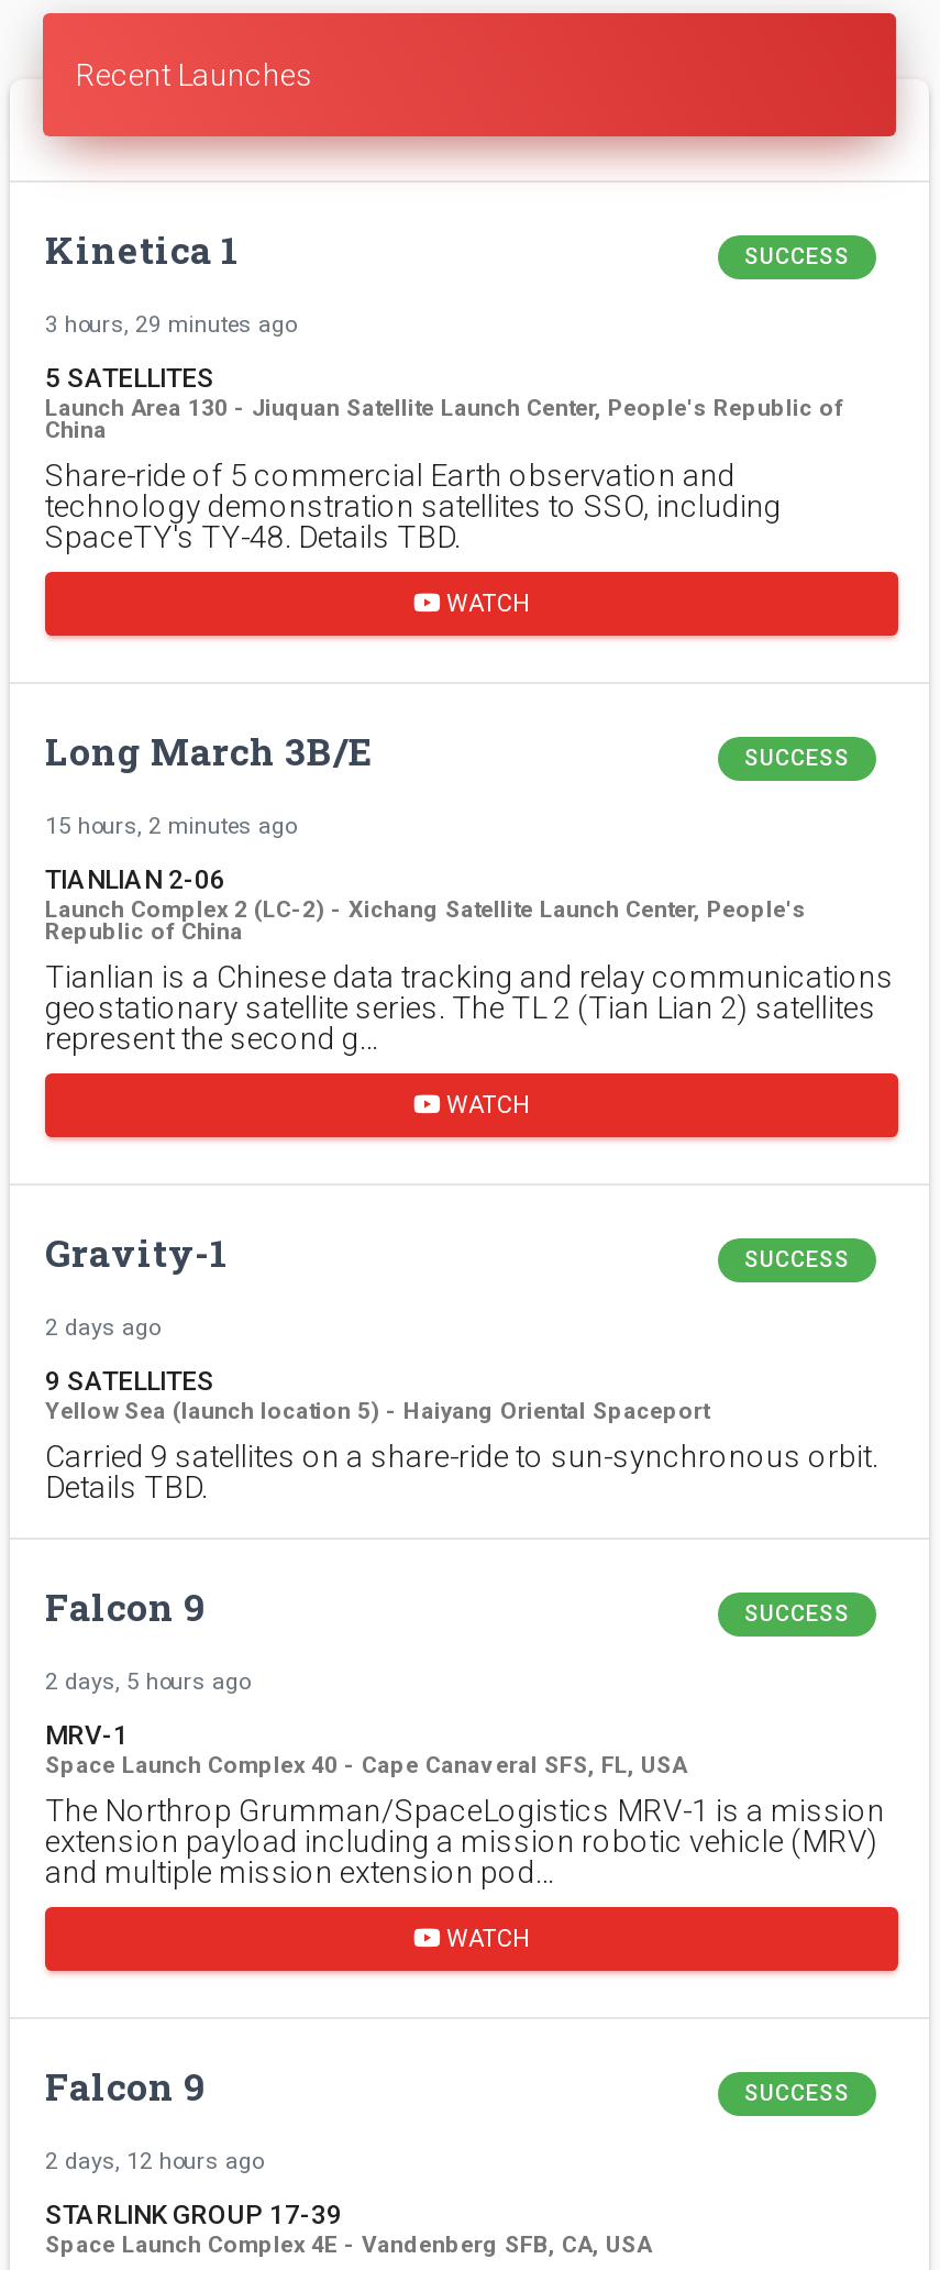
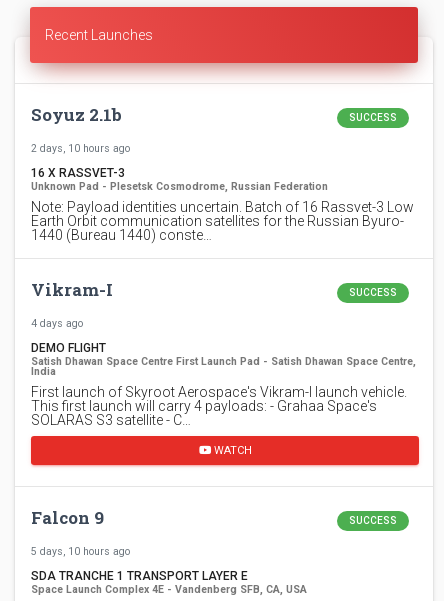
- Kinetica 1
+ Soyuz 2.1b

- 3 hours, 29 minutes ago
- 5 SATELLITES
- Launch Area 130 - Jiuquan Satellite Launch Center, People's Republic of
- China
- Share-ride of 5 commercial Earth observation and
- technology demonstration satellites to SSO, including
- SpaceTY's TY-48. Details TBD.
- WATCH
- Long March 3B/E
+ 2 days, 10 hours ago
+ 16 X RASSVET-3
+ Unknown Pad - Plesetsk Cosmodrome, Russian Federation
+ Note: Payload identities uncertain. Batch of 16 Rassvet-3 Low
+ Earth Orbit communication satellites for the Russian Byuro-
+ 1440 (Bureau 1440) conste…
+ Vikram-I

- 15 hours, 2 minutes ago
- TIANLIAN 2-06
- Launch Complex 2 (LC-2) - Xichang Satellite Launch Center, People's
- Republic of China
- Tianlian is a Chinese data tracking and relay communications
- geostationary satellite series. The TL 2 (Tian Lian 2) satellites
- represent the second g…
- WATCH
- Gravity-1
- SUCCESS
- 2 days ago
- 9 SATELLITES
- Yellow Sea (launch location 5) - Haiyang Oriental Spaceport
- Carried 9 satellites on a share-ride to sun-synchronous orbit.
- Details TBD.
- Falcon 9
- SUCCESS
- 2 days, 5 hours ago
- MRV-1
- Space Launch Complex 40 - Cape Canaveral SFS, FL, USA
- The Northrop Grumman/SpaceLogistics MRV-1 is a mission
- extension payload including a mission robotic vehicle (MRV)
- and multiple mission extension pod…
+ 4 days ago
+ DEMO FLIGHT
+ Satish Dhawan Space Centre First Launch Pad - Satish Dhawan Space Centre,
+ India
+ First launch of Skyroot Aerospace's Vikram-I launch vehicle.
+ This first launch will carry 4 payloads: - Grahaa Space's
+ SOLARAS S3 satellite - C…

- 2 days, 12 hours ago
+ 5 days, 10 hours ago

- STARLINK GROUP 17-39
+ SDA TRANCHE 1 TRANSPORT LAYER E
